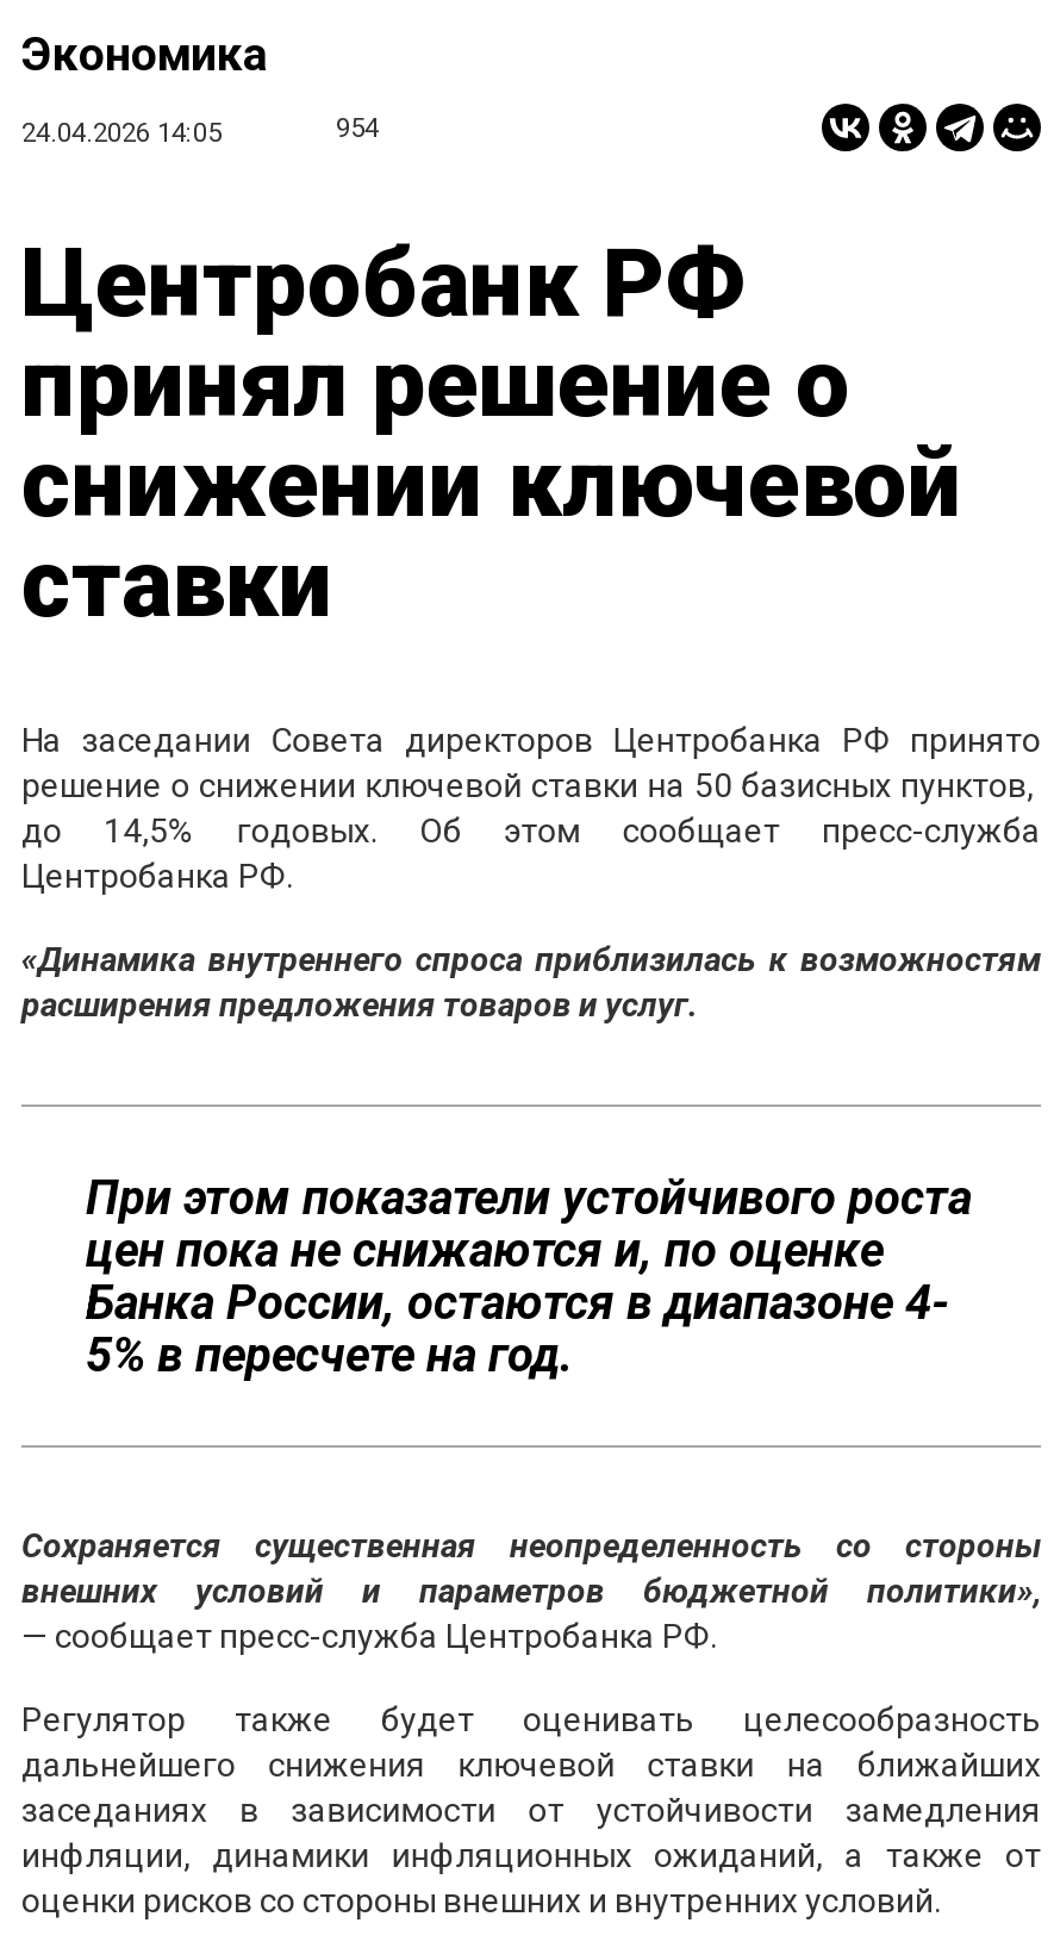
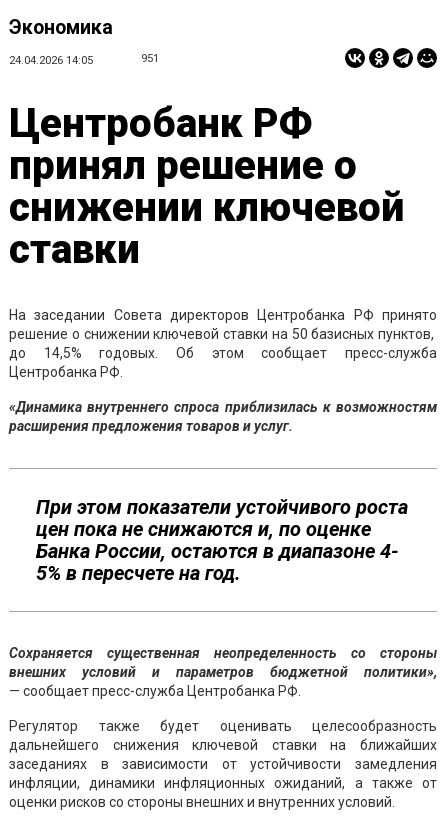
- 954
+ 951
